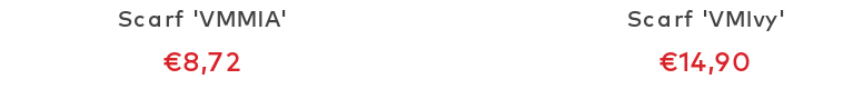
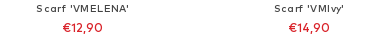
- Scarf 'VMMIA'
- €8,72
+ Scarf 'VMELENA'
+ €12,90
